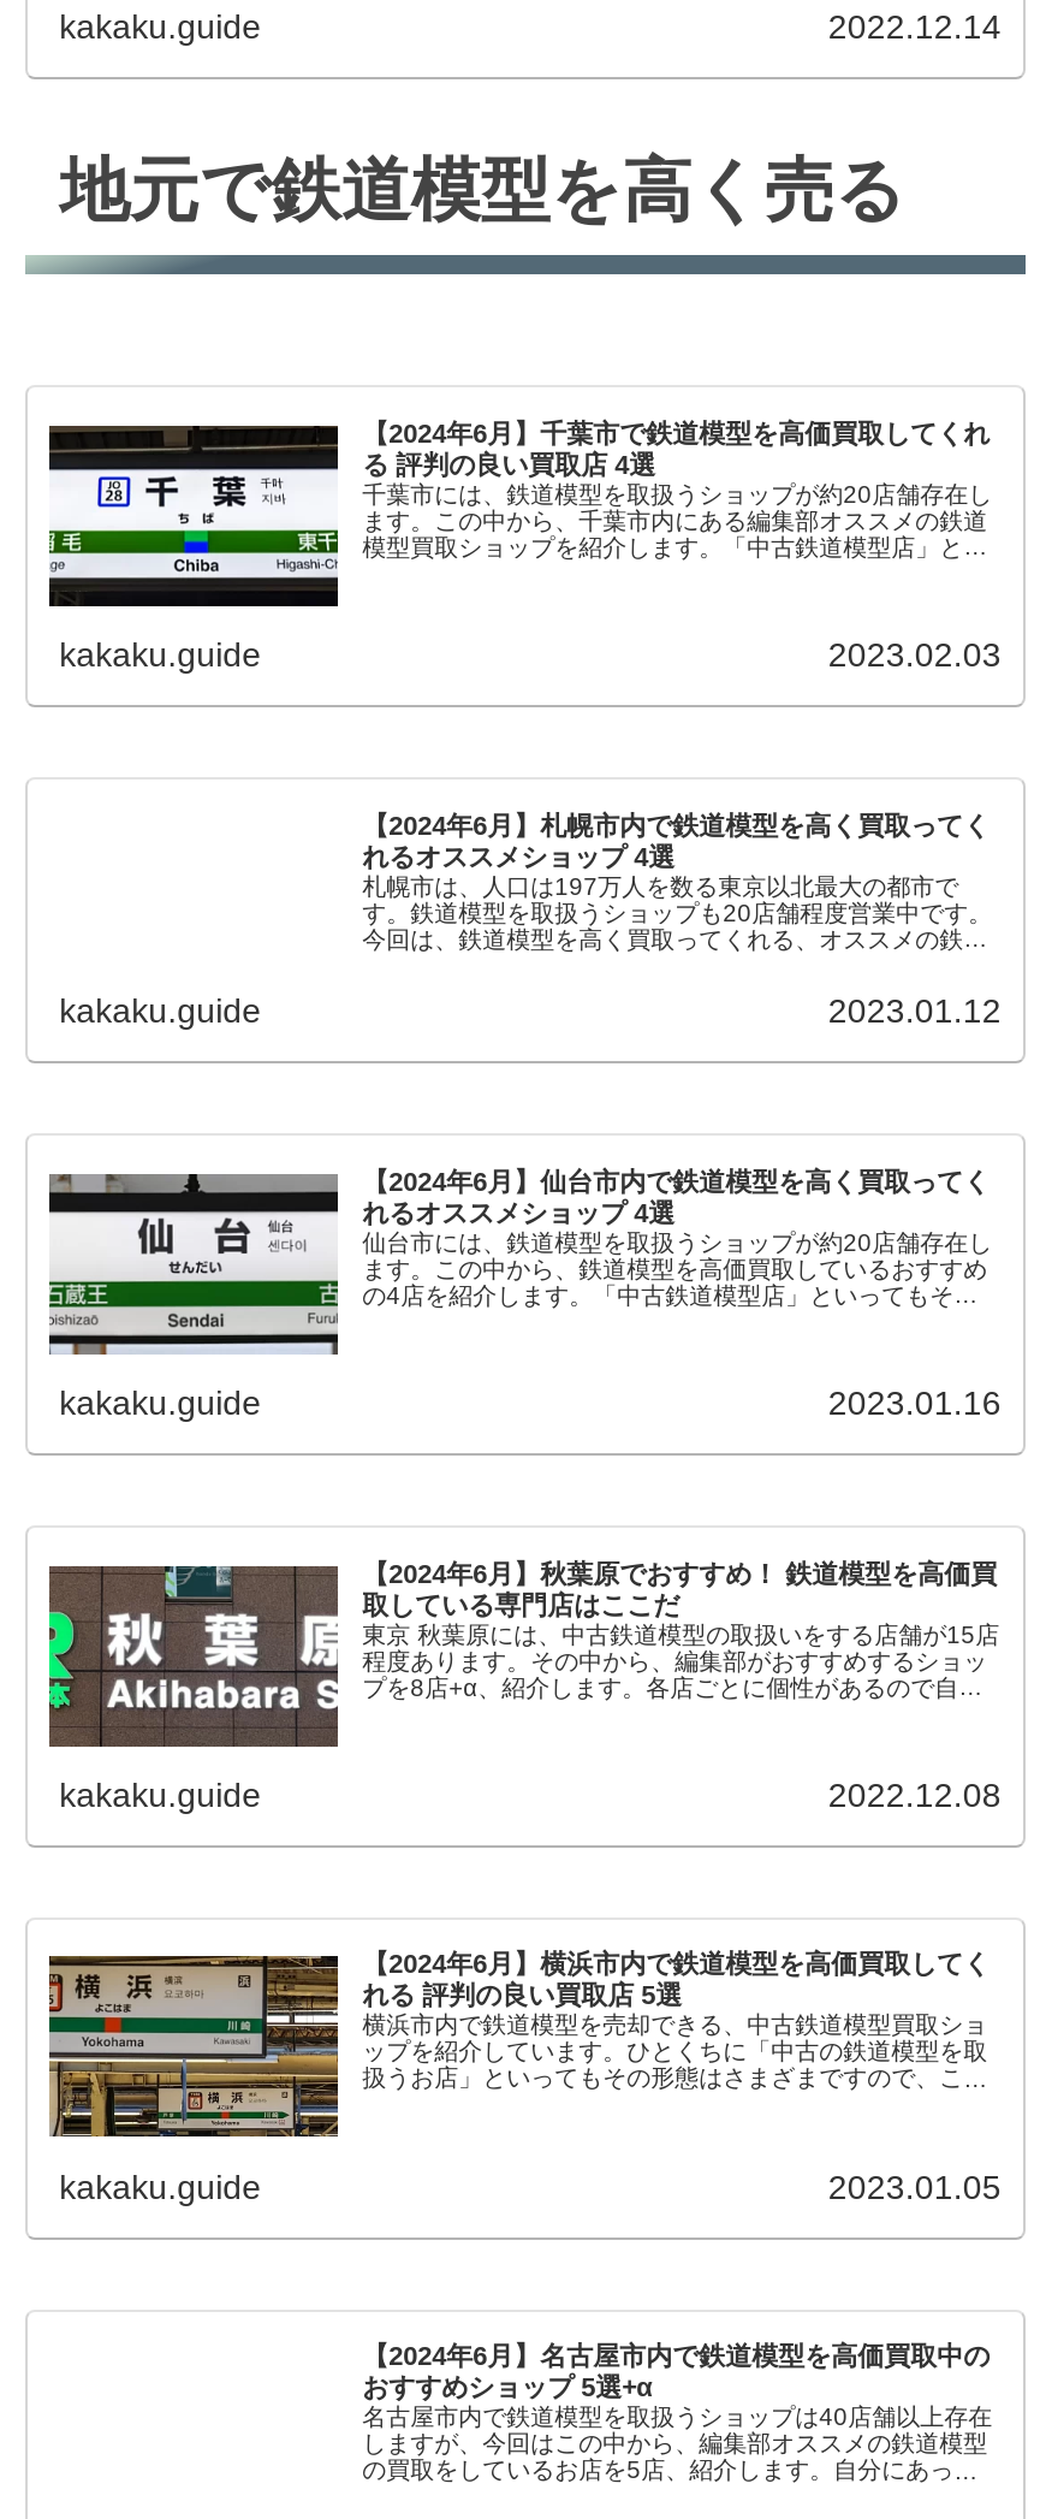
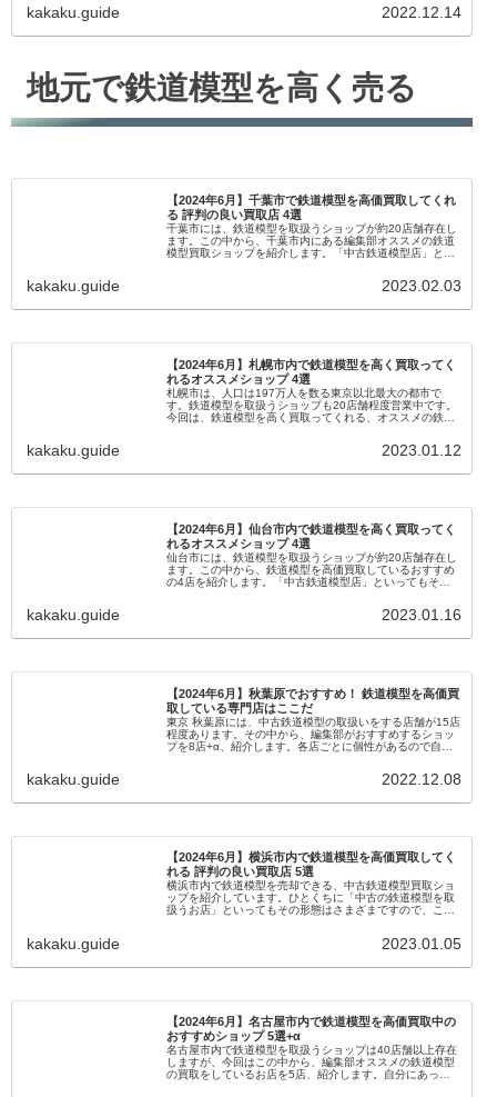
- [image]

- [image]

- [image]

- [image]
